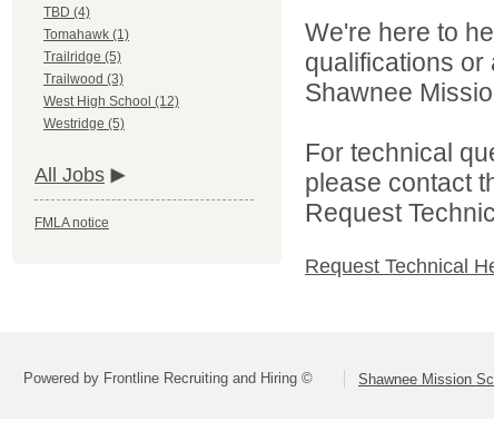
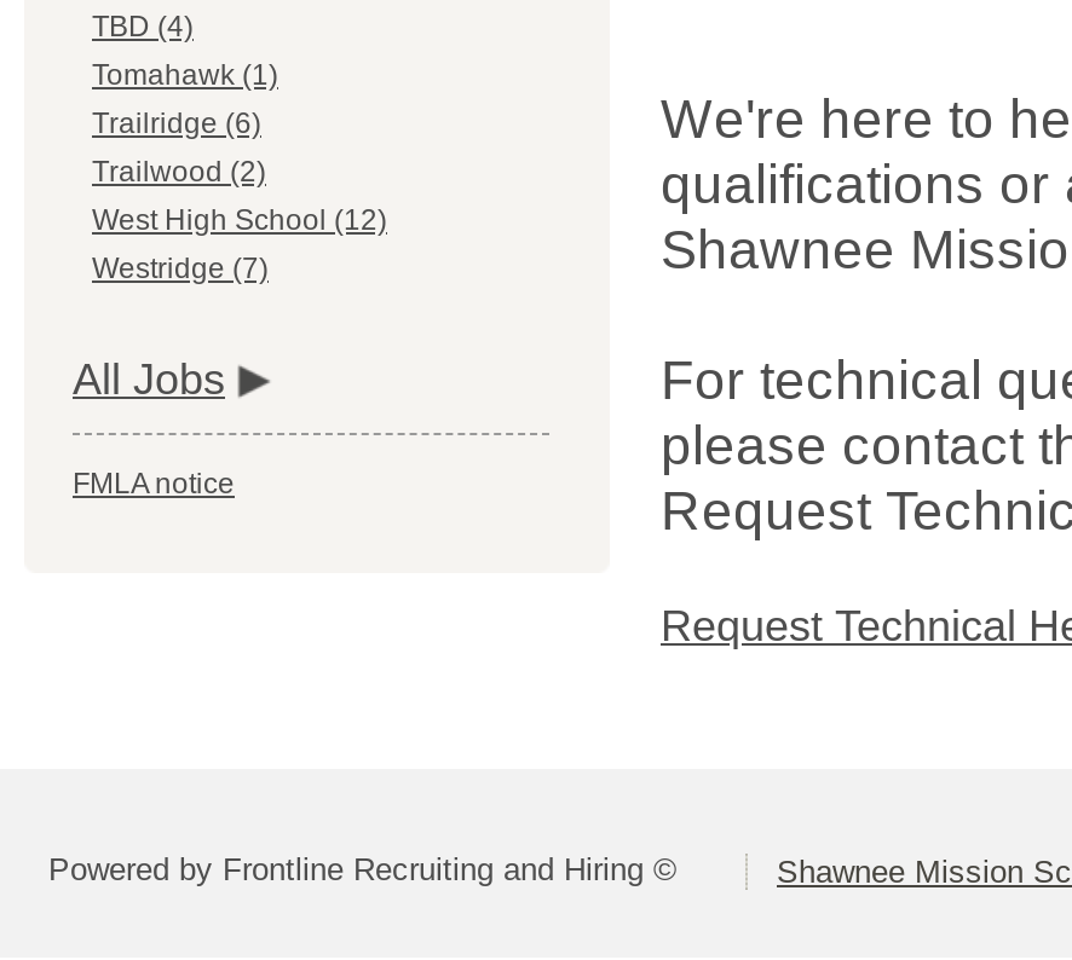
- Trailridge (5)
+ Trailridge (6)

- Trailwood (3)
+ Trailwood (2)

- Westridge (5)
+ Westridge (7)
